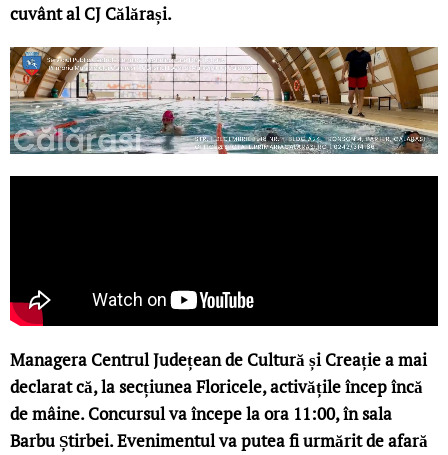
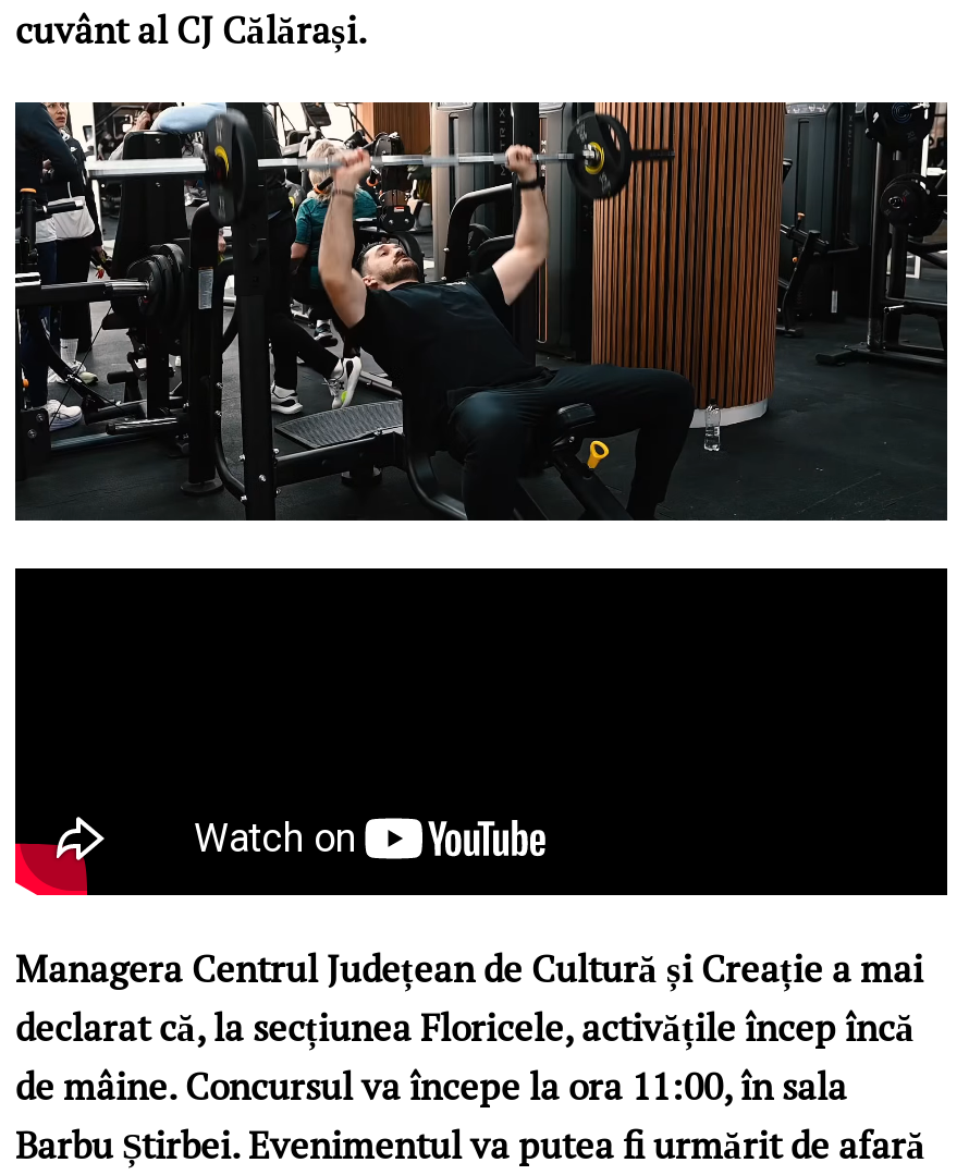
- [image]
+ [image]
